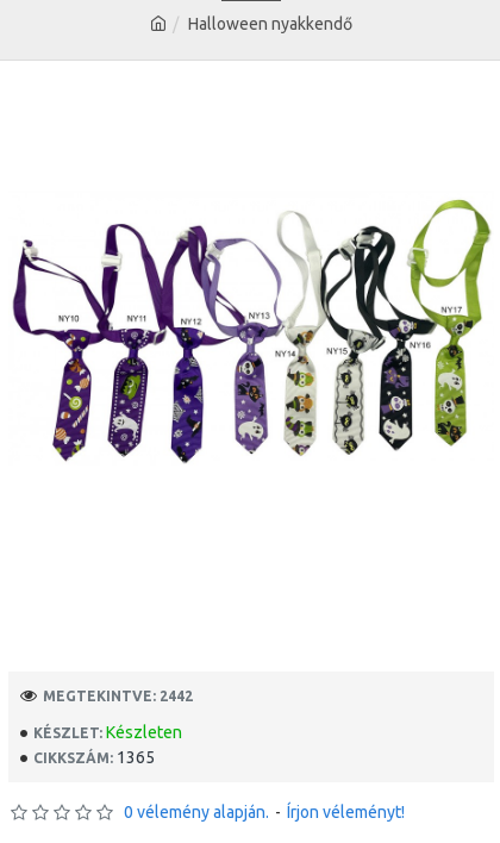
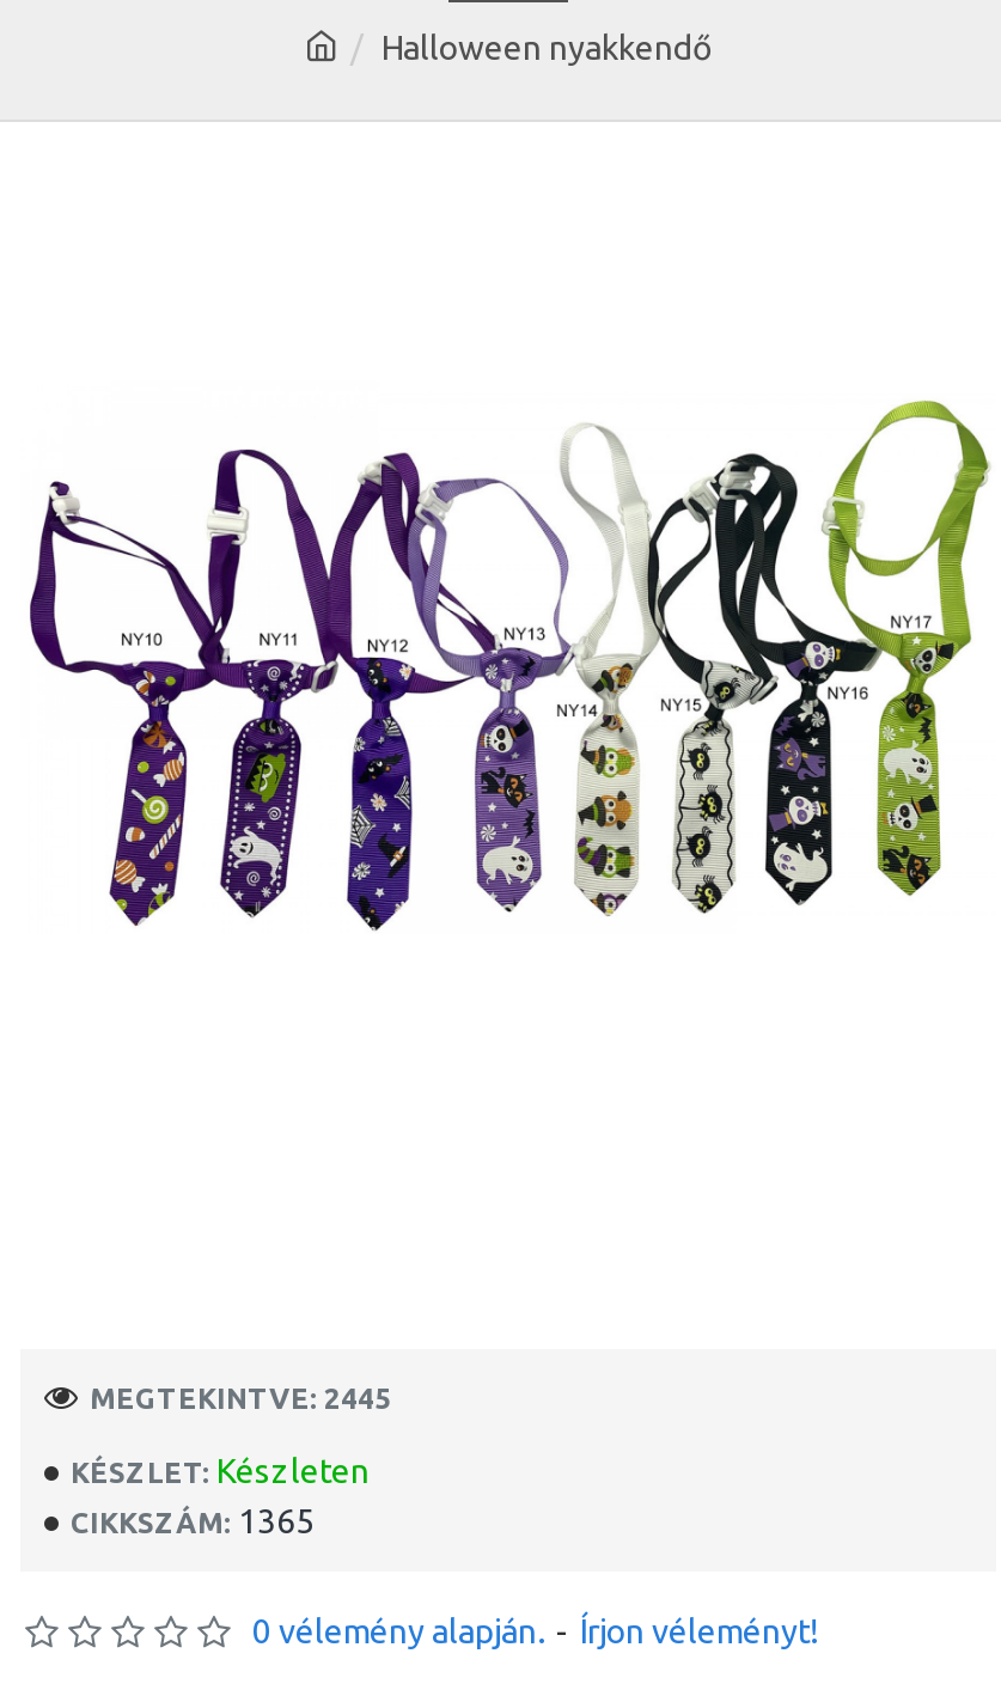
- MEGTEKINTVE: 2442
+ MEGTEKINTVE: 2445
